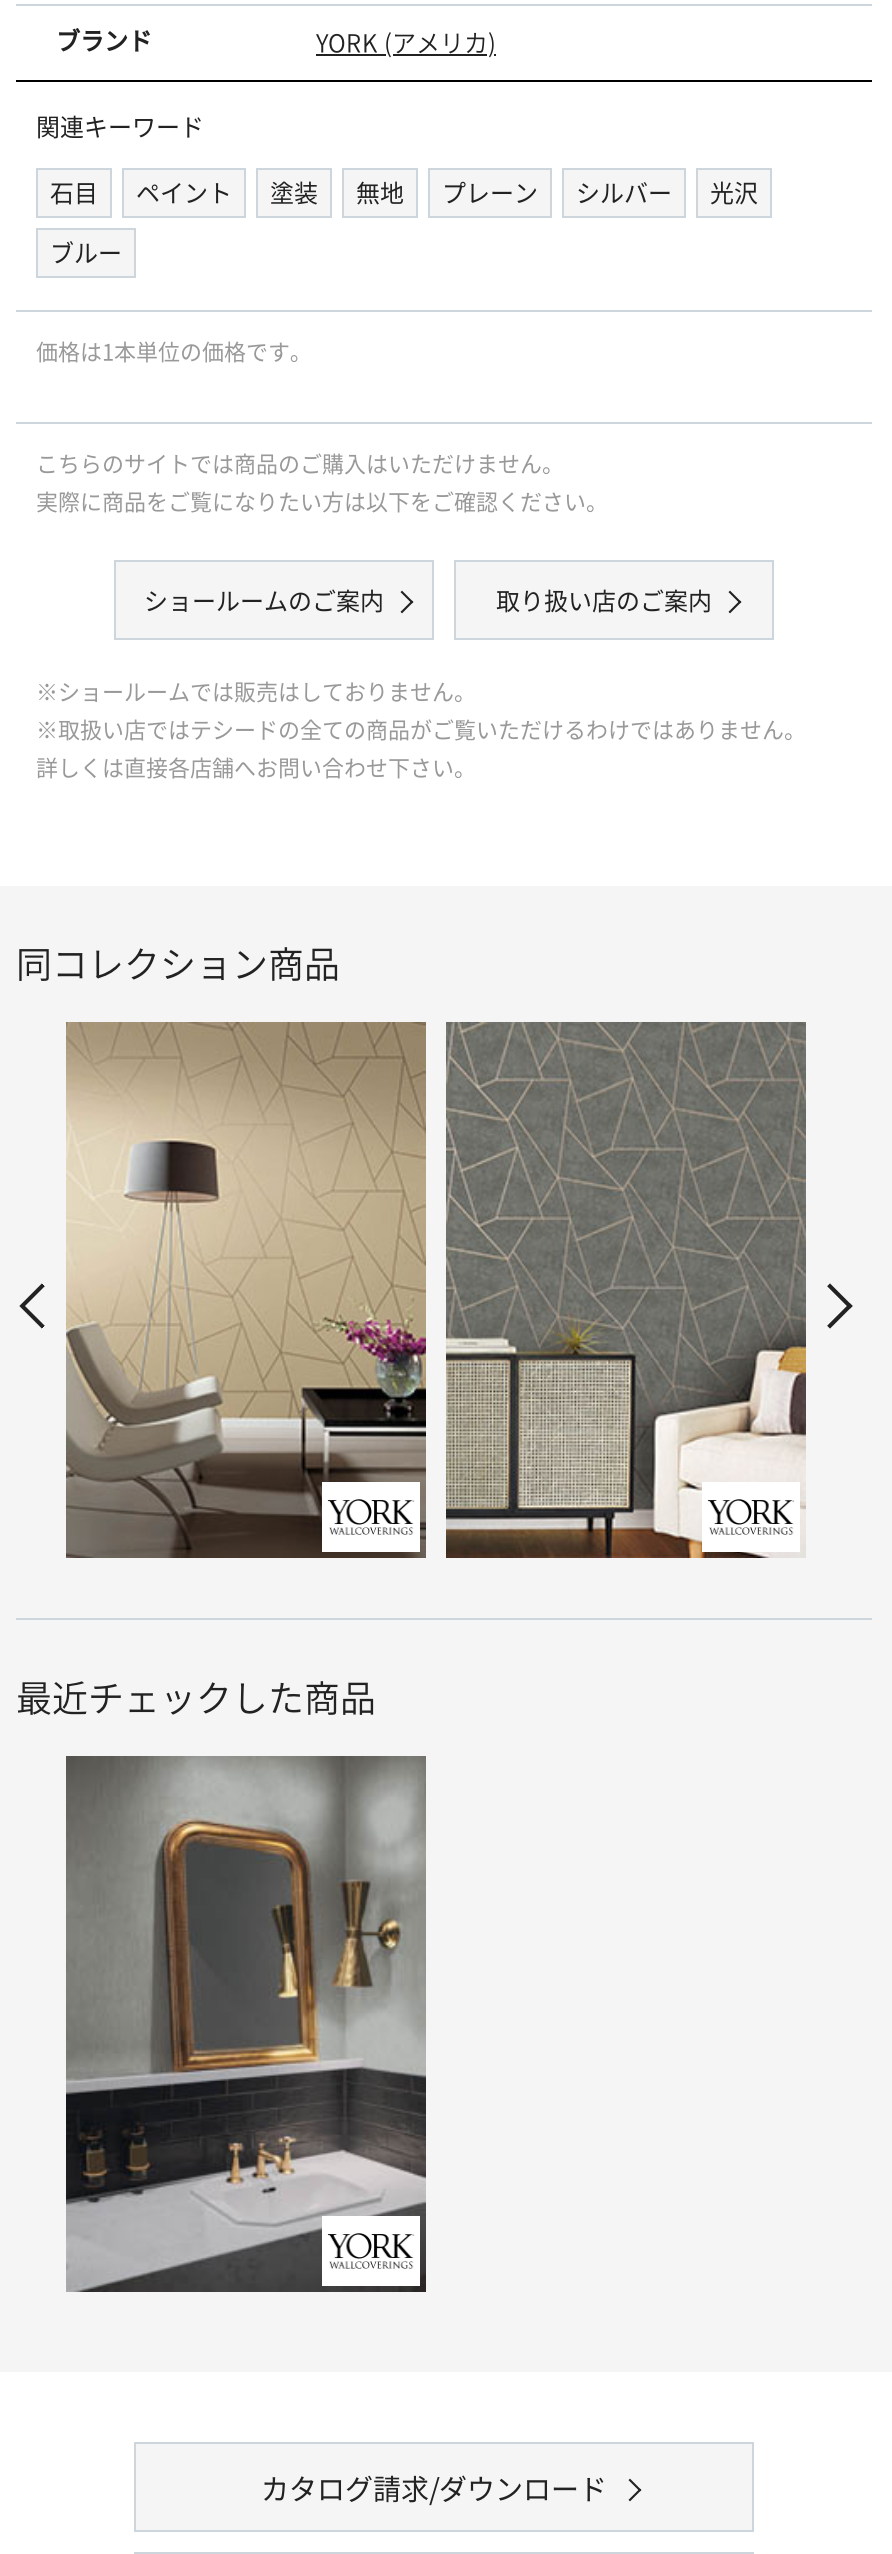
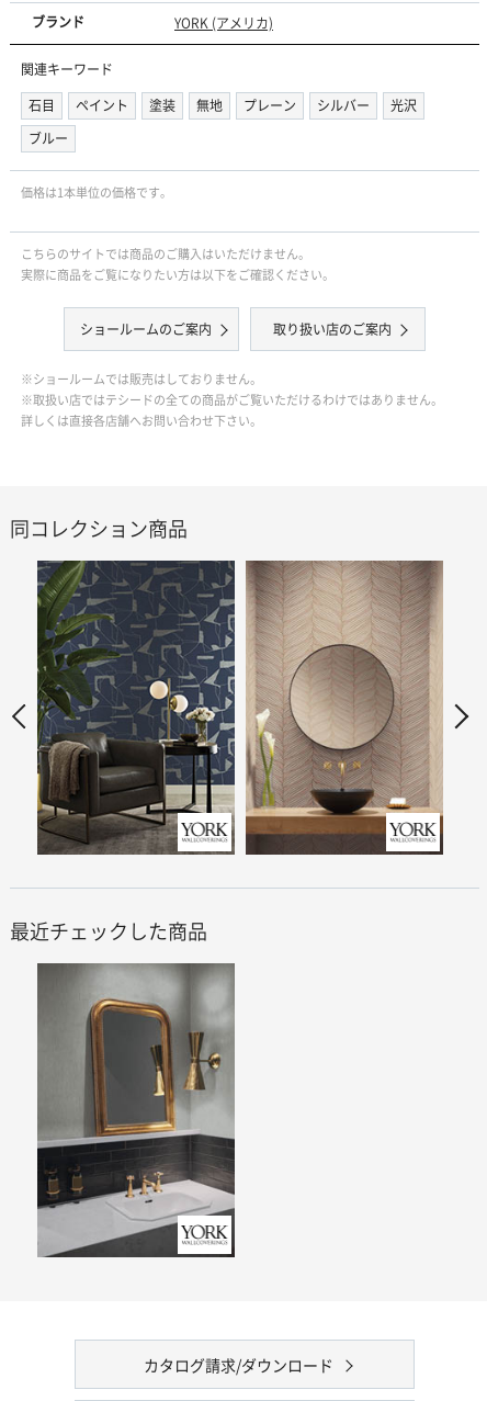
- [image]
+ [image]

- [image]
+ [image]
